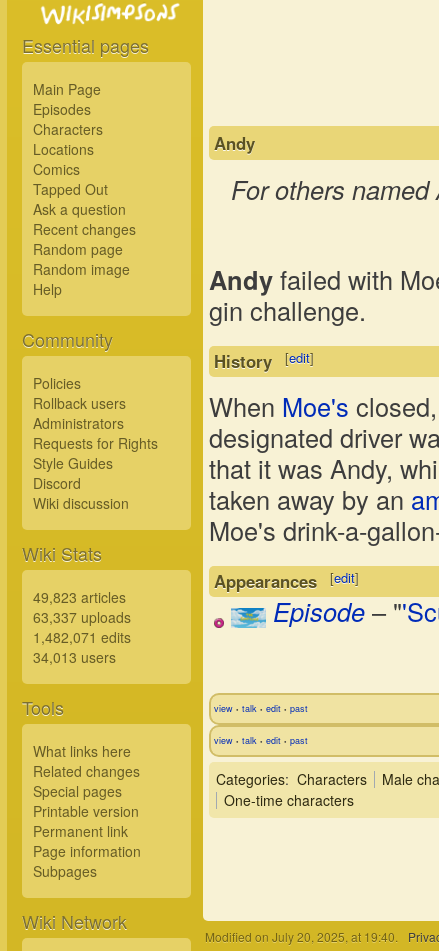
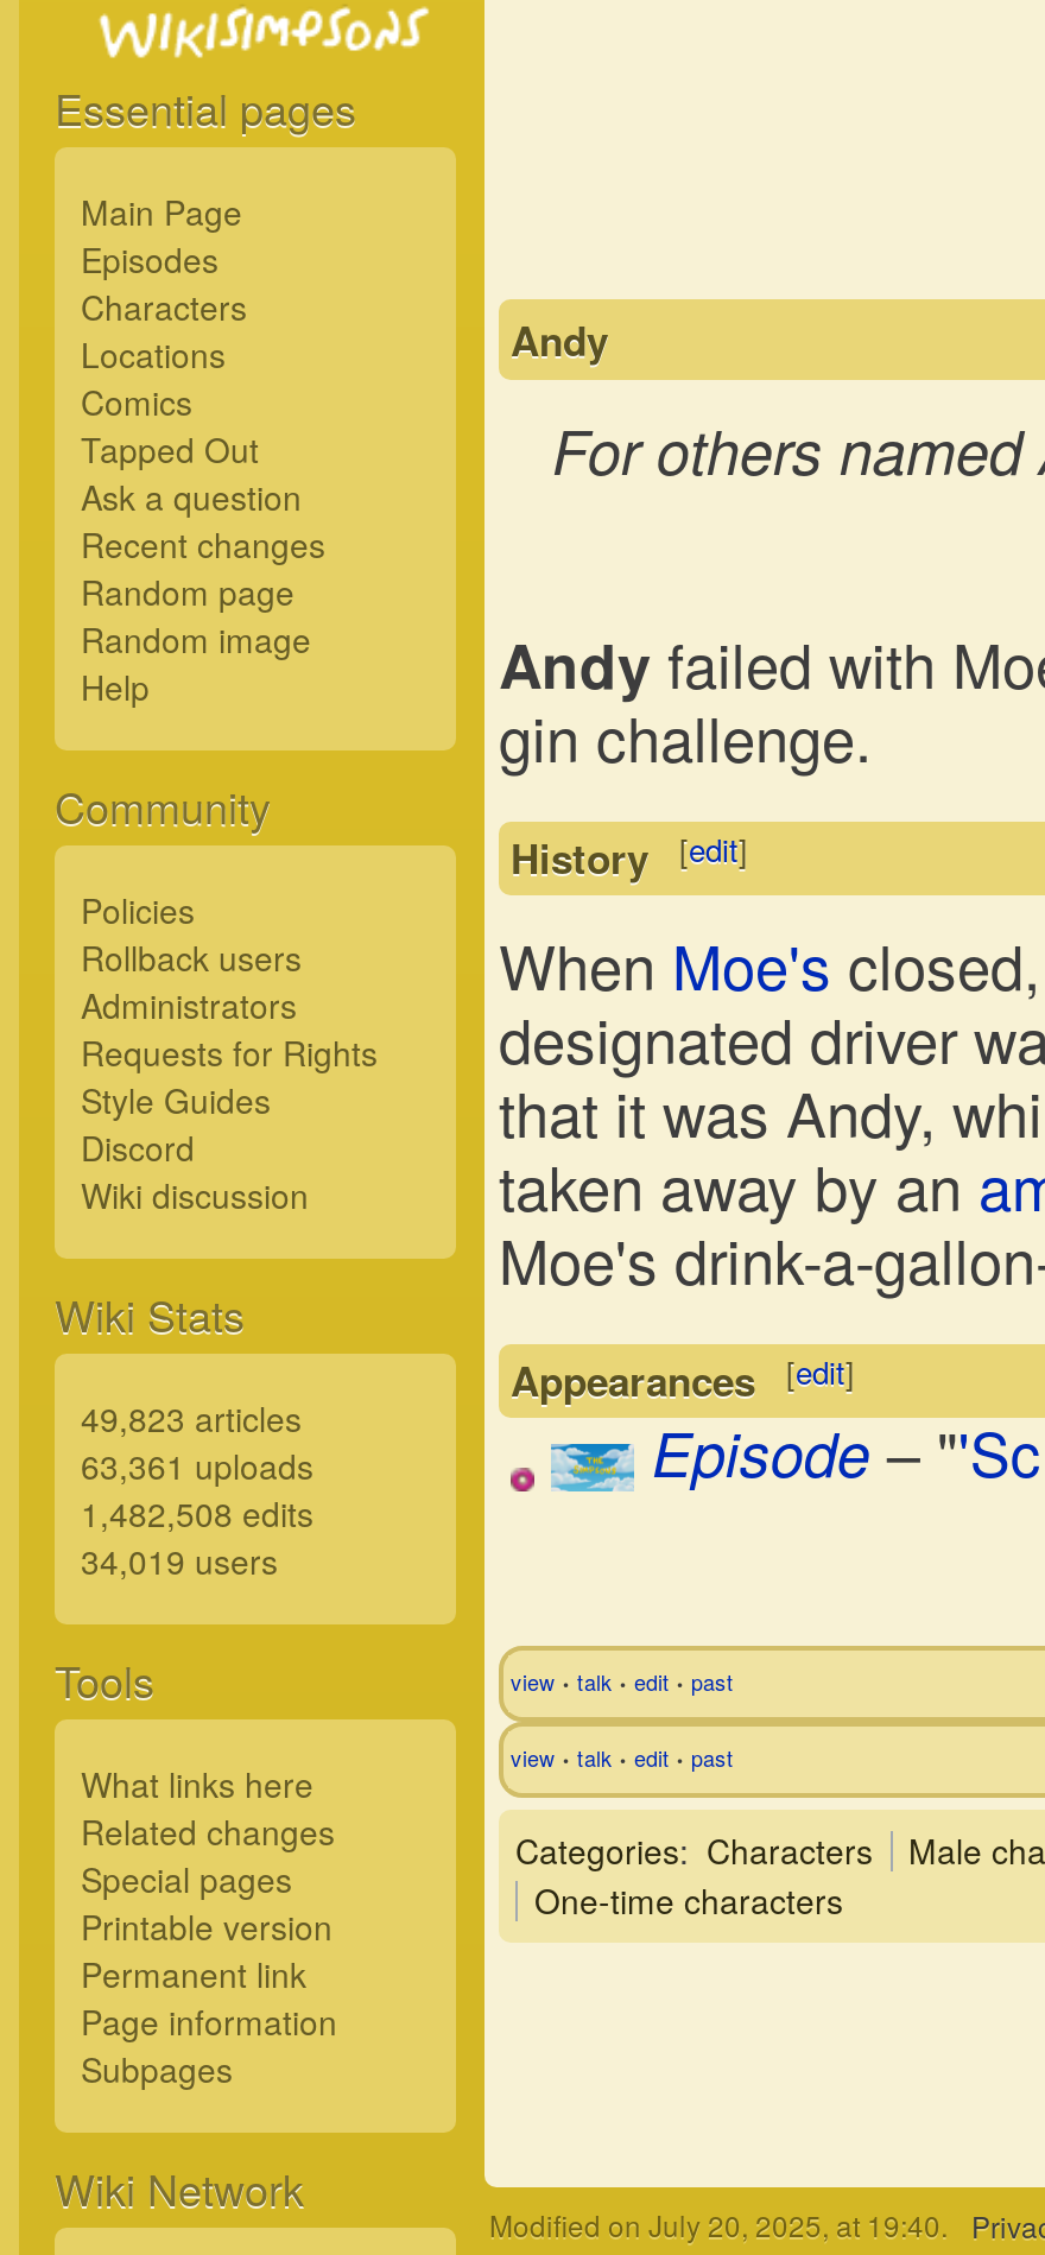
- 63,337 uploads
+ 63,361 uploads

- 1,482,071 edits
+ 1,482,508 edits

- 34,013 users
+ 34,019 users
